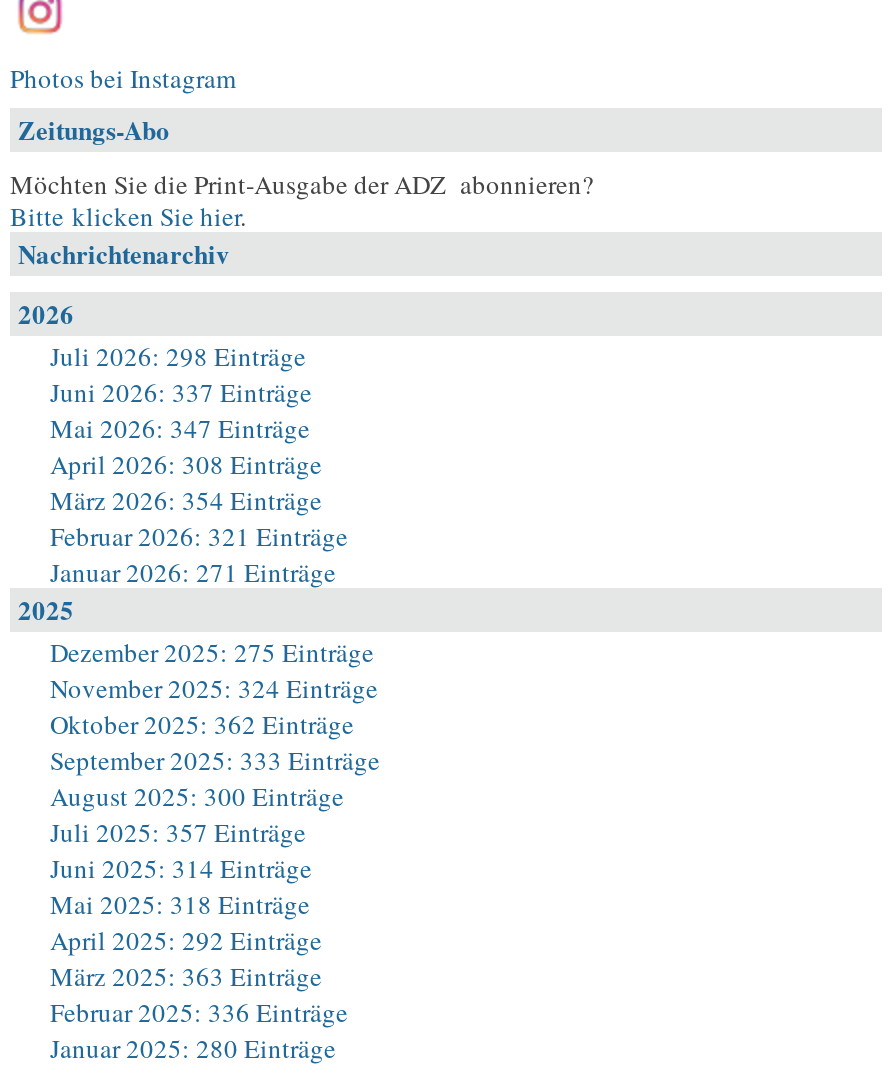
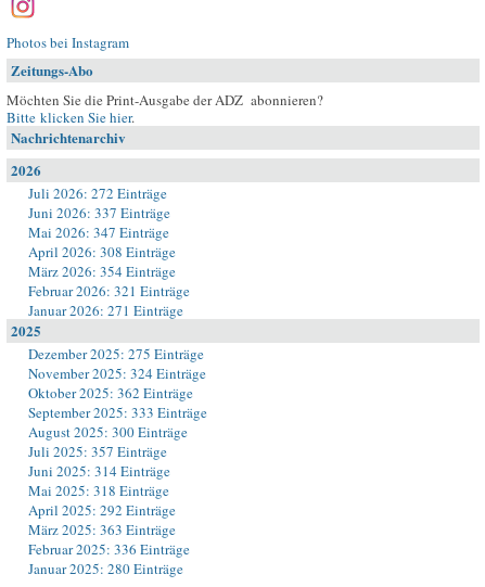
- Juli 2026: 298 Einträge
+ Juli 2026: 272 Einträge
